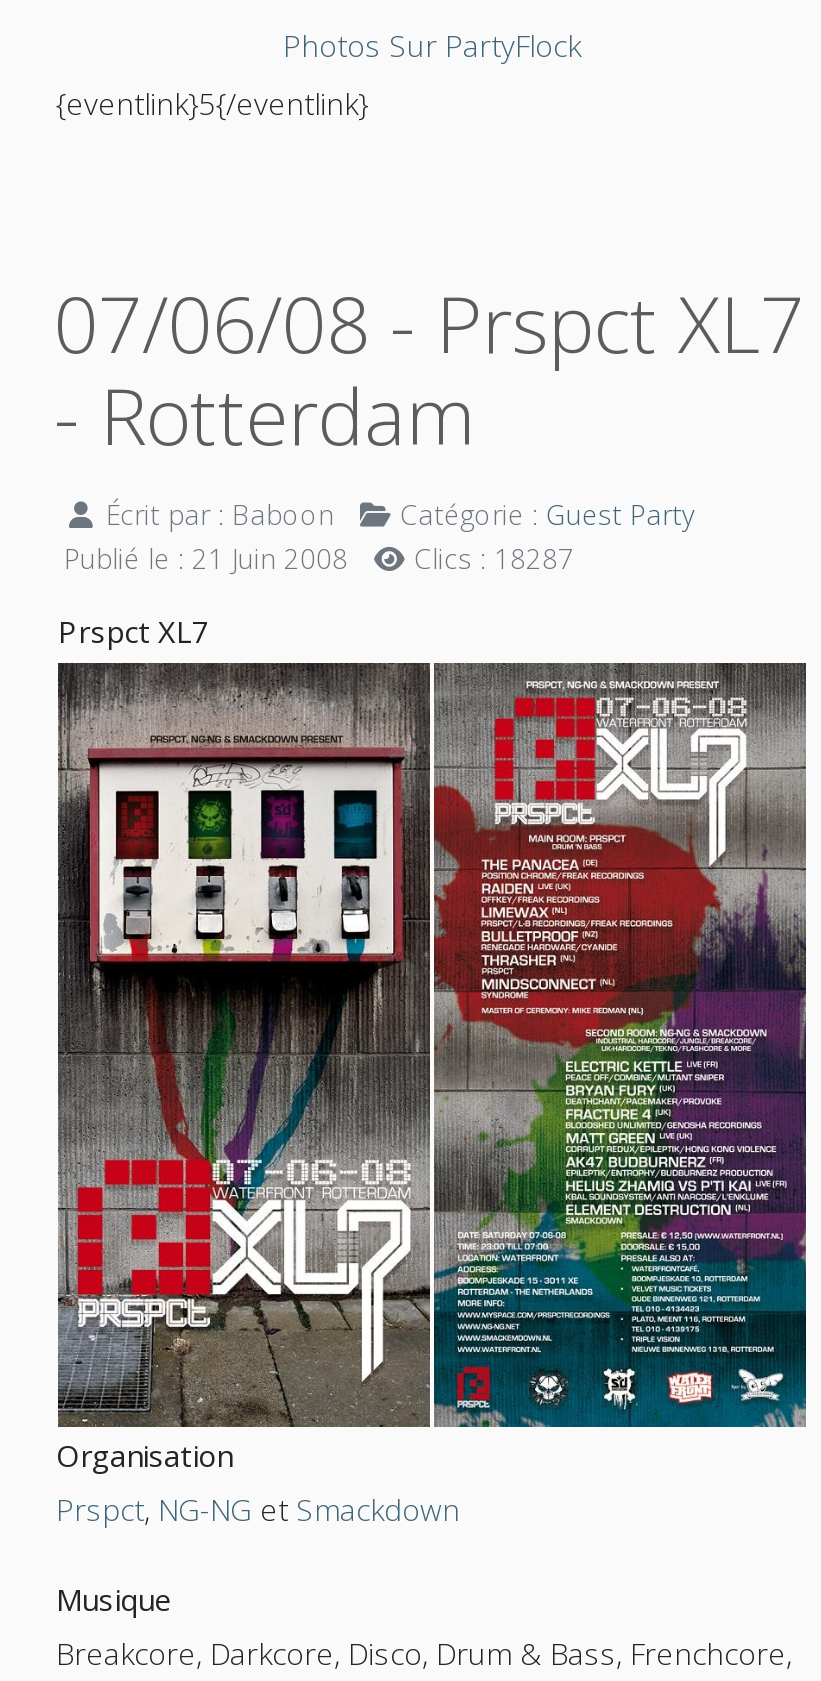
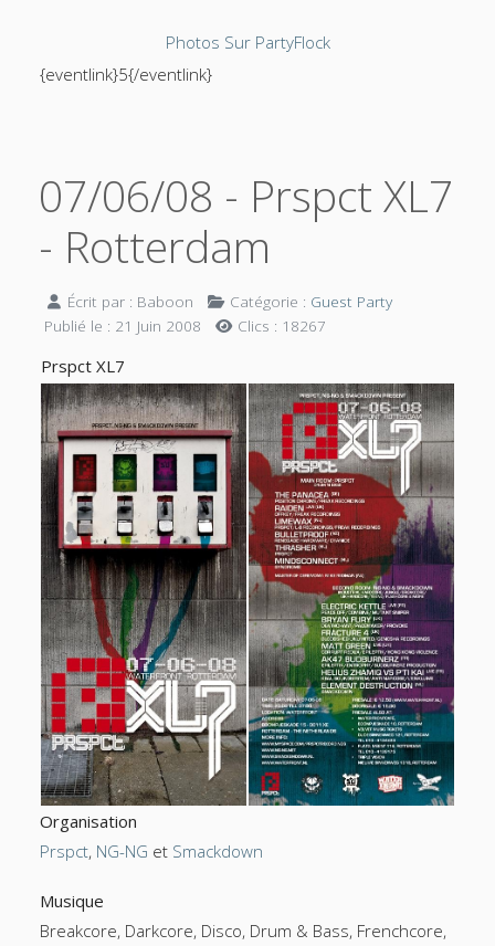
- Publié le : 21 Juin 2008 Clics : 18287
+ Publié le : 21 Juin 2008 Clics : 18267
